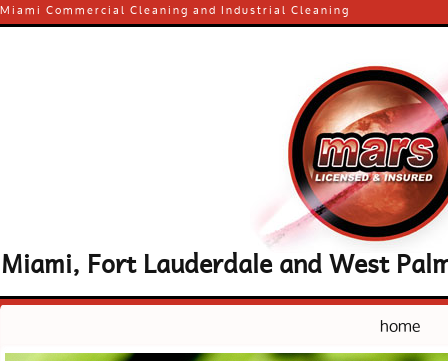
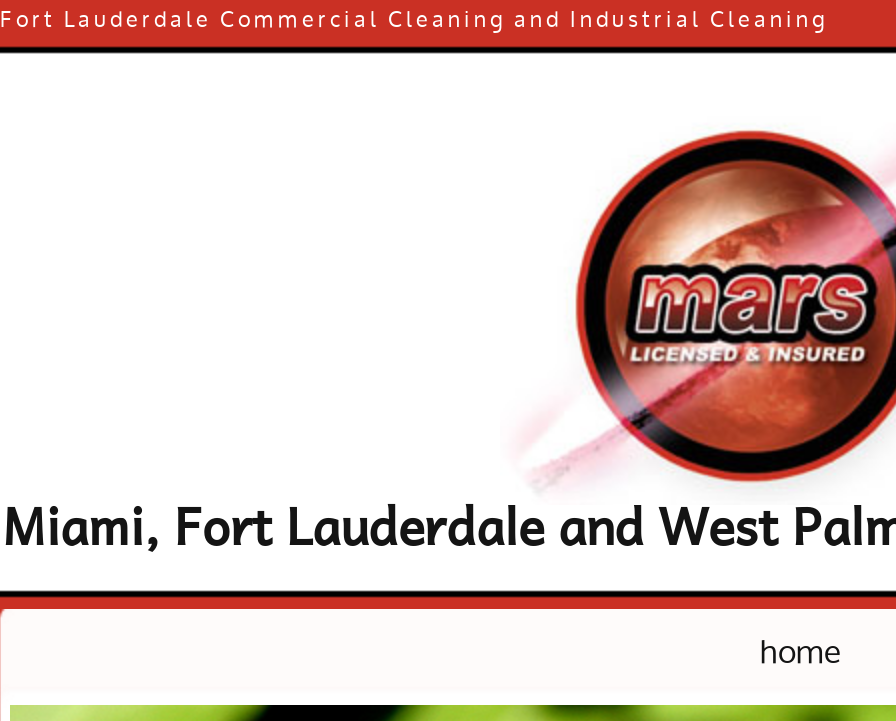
- Miami Commercial Cleaning and Industrial Cleaning
+ Fort Lauderdale Commercial Cleaning and Industrial Cleaning
